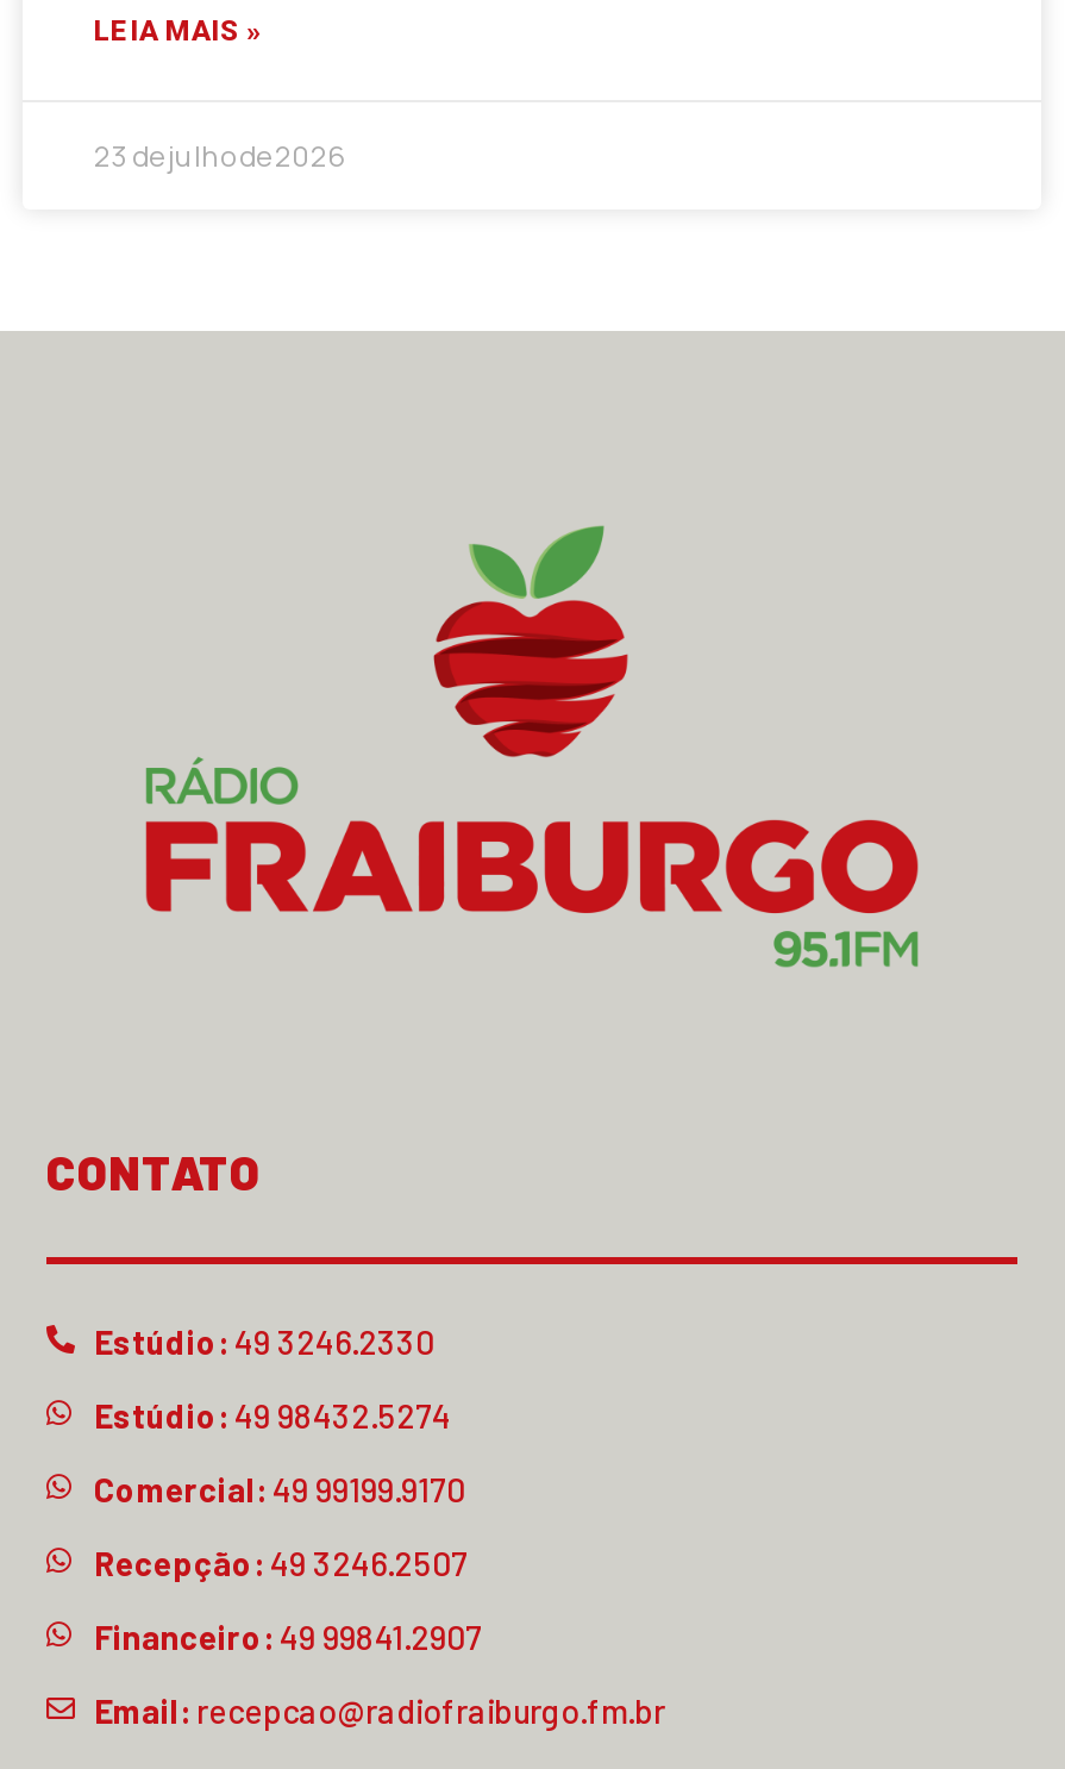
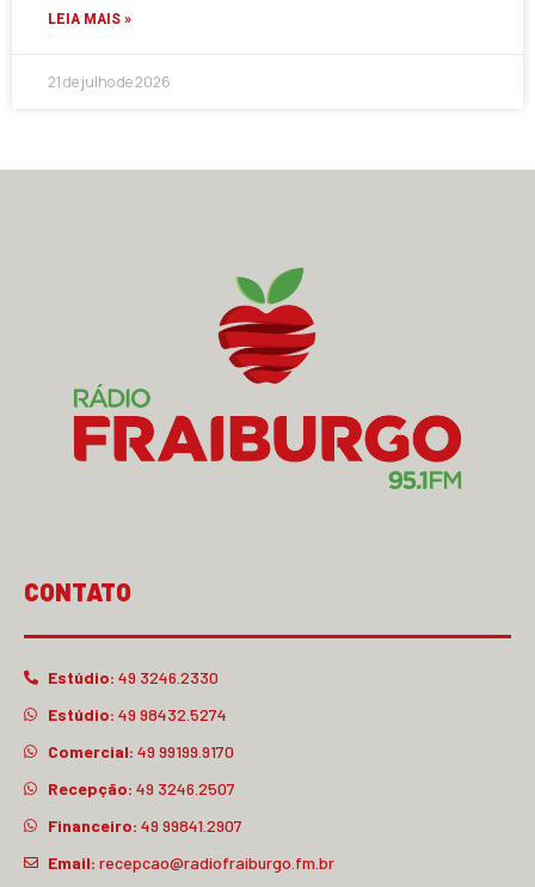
- 23 de julho de 2026
+ 21 de julho de 2026
